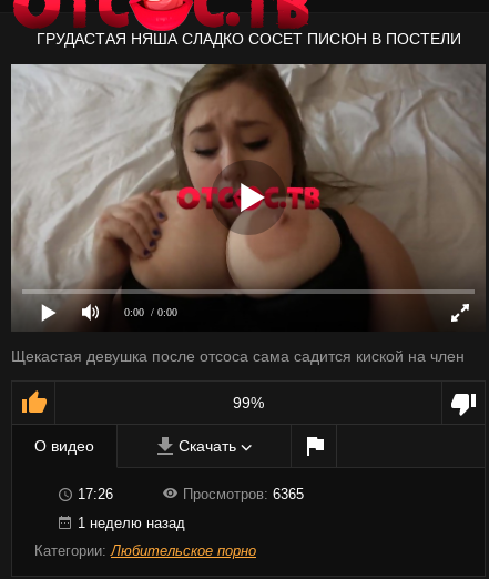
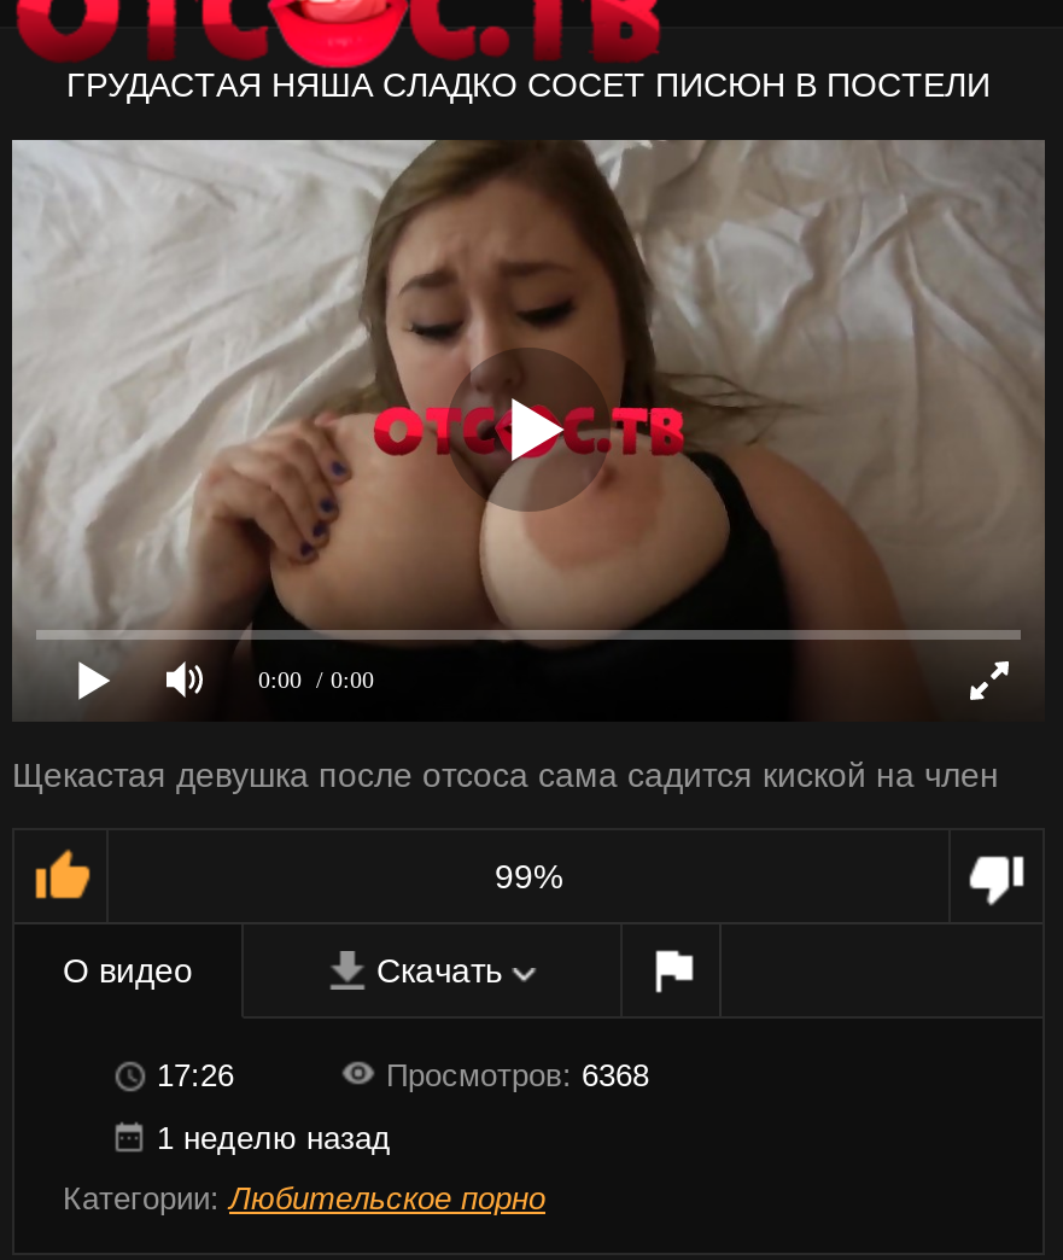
- Просмотров: 6365
+ Просмотров: 6368
